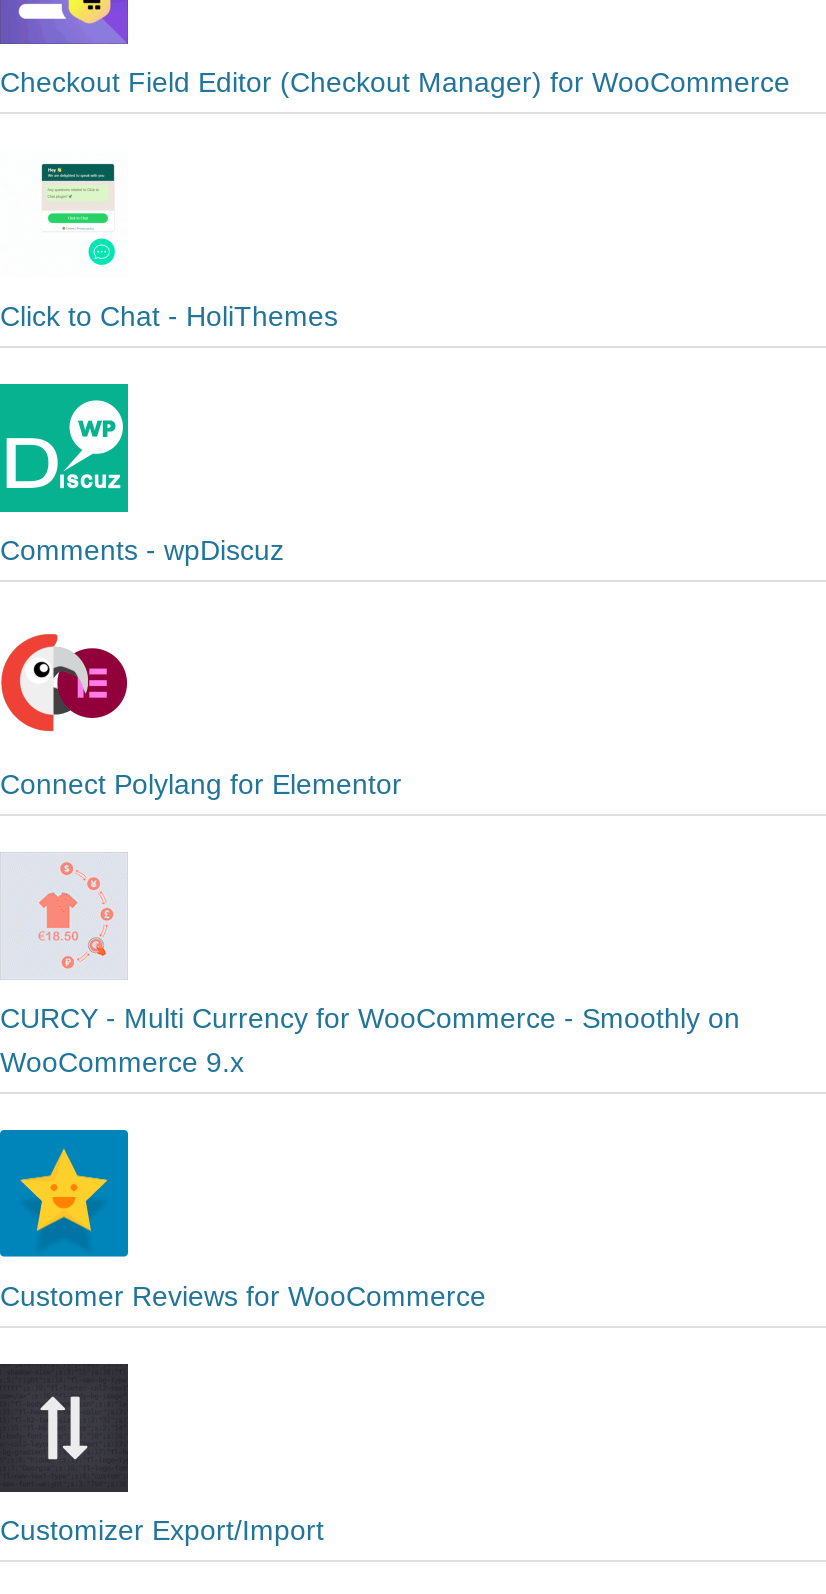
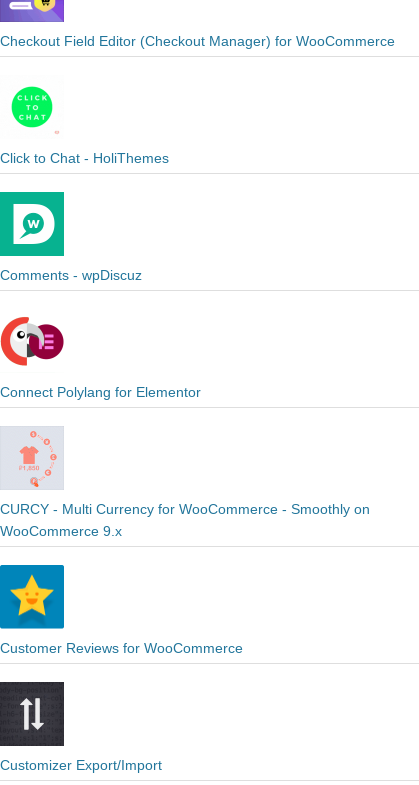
- [image]
+ [image]

- [image]
+ [image]
